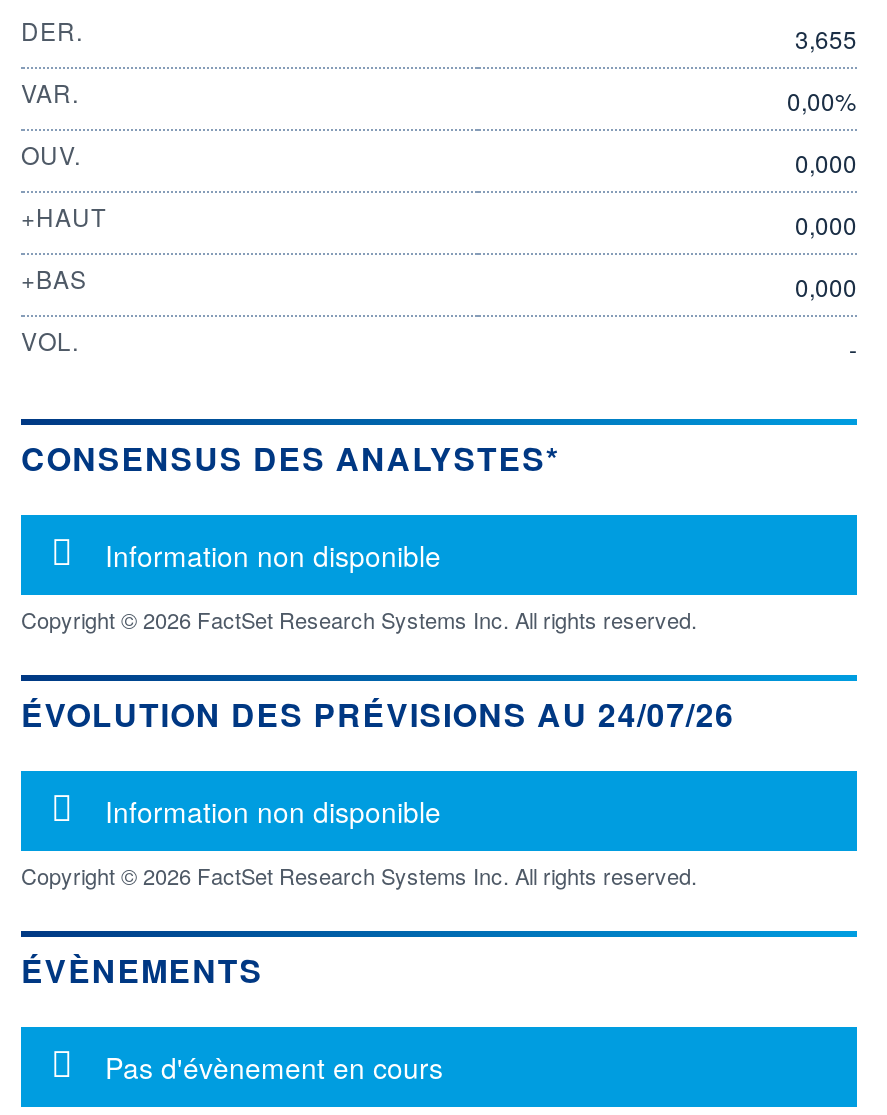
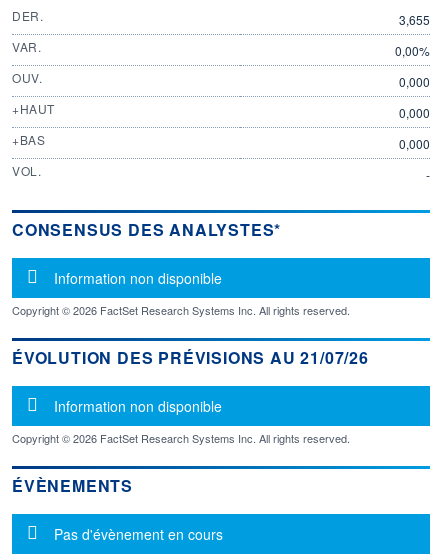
- ÉVOLUTION DES PRÉVISIONS AU 24/07/26
+ ÉVOLUTION DES PRÉVISIONS AU 21/07/26
